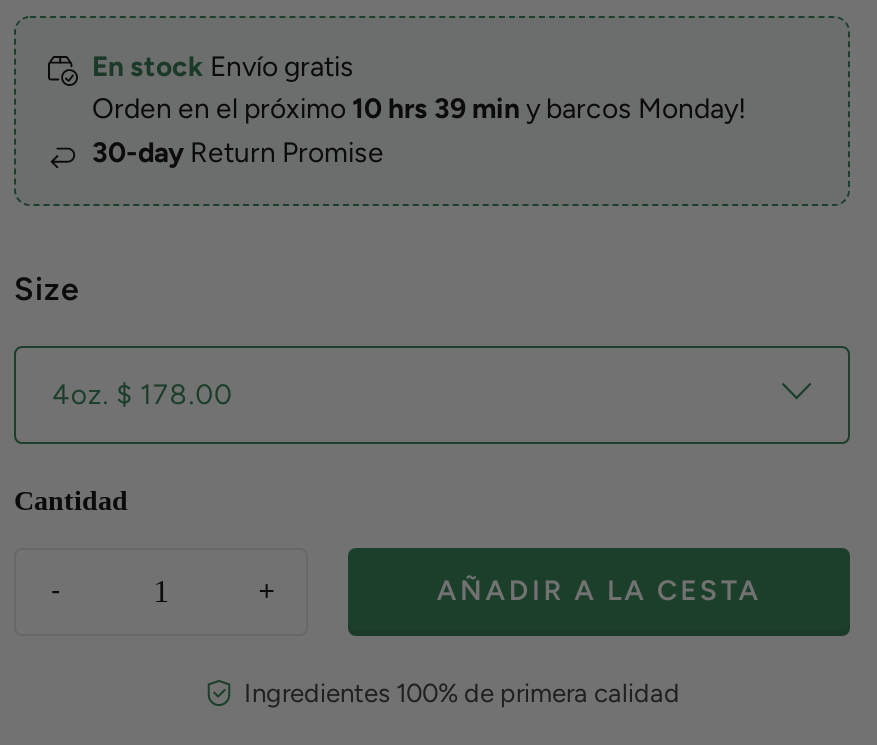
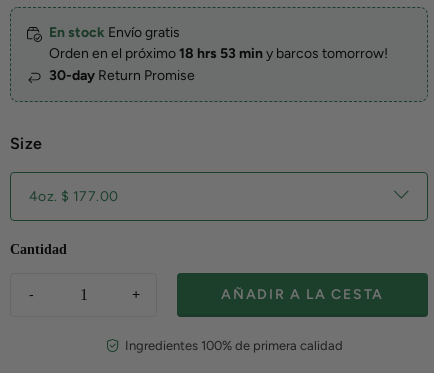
- Orden en el próximo 10 hrs 39 min y barcos Monday!
+ Orden en el próximo 18 hrs 53 min y barcos tomorrow!
